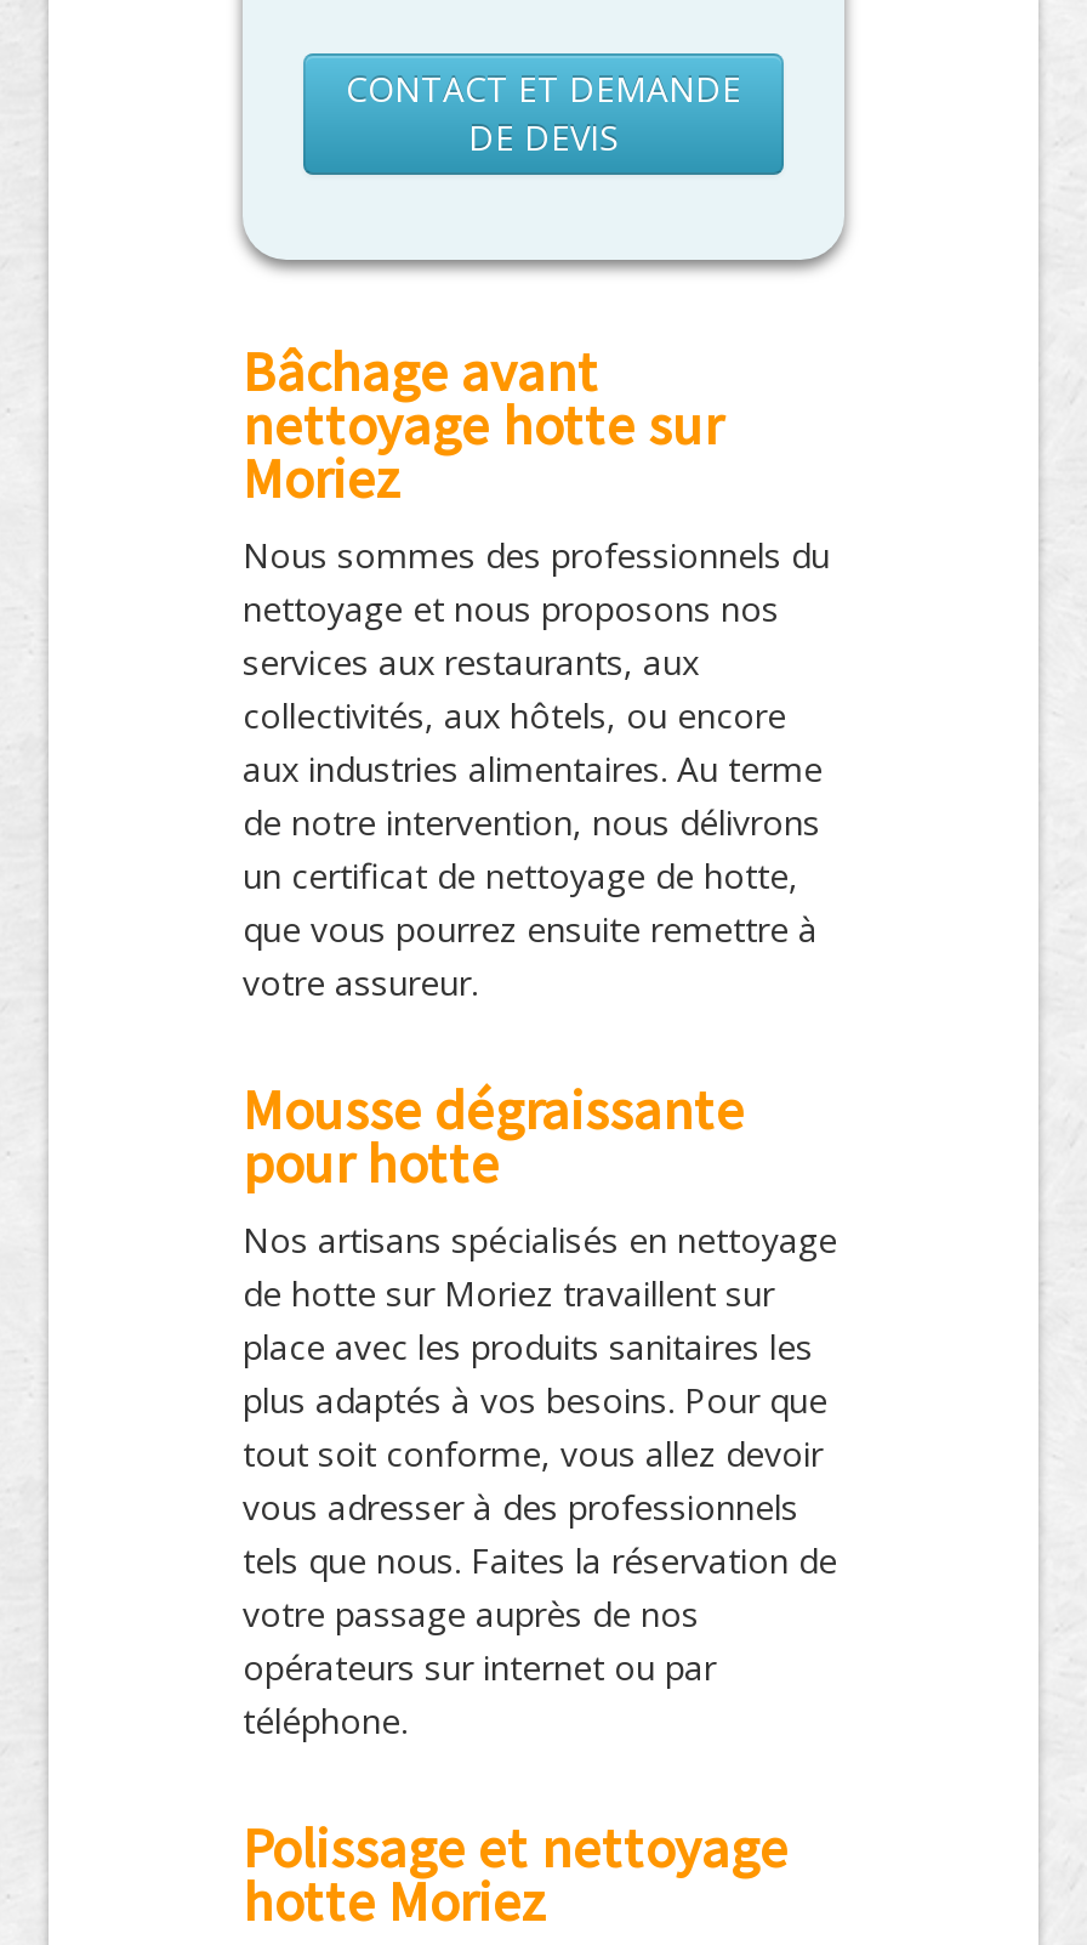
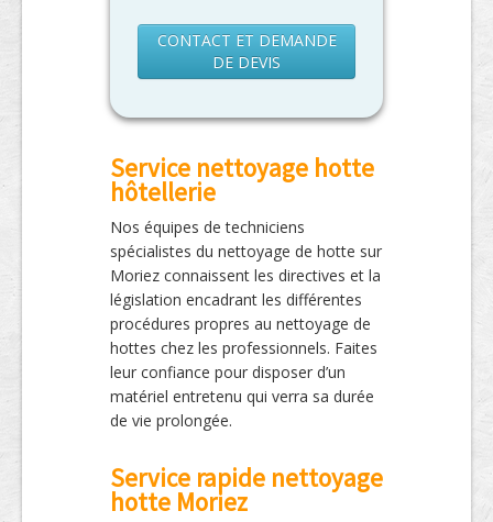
- Bâchage avant
- nettoyage hotte sur
- Moriez
- Nous sommes des professionnels du
- nettoyage et nous proposons nos
- services aux restaurants, aux
- collectivités, aux hôtels, ou encore
- aux industries alimentaires. Au terme
- de notre intervention, nous délivrons
- un certificat de nettoyage de hotte,
- que vous pourrez ensuite remettre à
- votre assureur.
- Mousse dégraissante
- pour hotte
- Nos artisans spécialisés en nettoyage
- de hotte sur Moriez travaillent sur
- place avec les produits sanitaires les
- plus adaptés à vos besoins. Pour que
- tout soit conforme, vous allez devoir
- vous adresser à des professionnels
- tels que nous. Faites la réservation de
- votre passage auprès de nos
- opérateurs sur internet ou par
- téléphone.
- Polissage et nettoyage
+ Service nettoyage hotte
+ hôtellerie
+ Nos équipes de techniciens
+ spécialistes du nettoyage de hotte sur
+ Moriez connaissent les directives et la
+ législation encadrant les différentes
+ procédures propres au nettoyage de
+ hottes chez les professionnels. Faites
+ leur confiance pour disposer d’un
+ matériel entretenu qui verra sa durée
+ de vie prolongée.
+ Service rapide nettoyage
